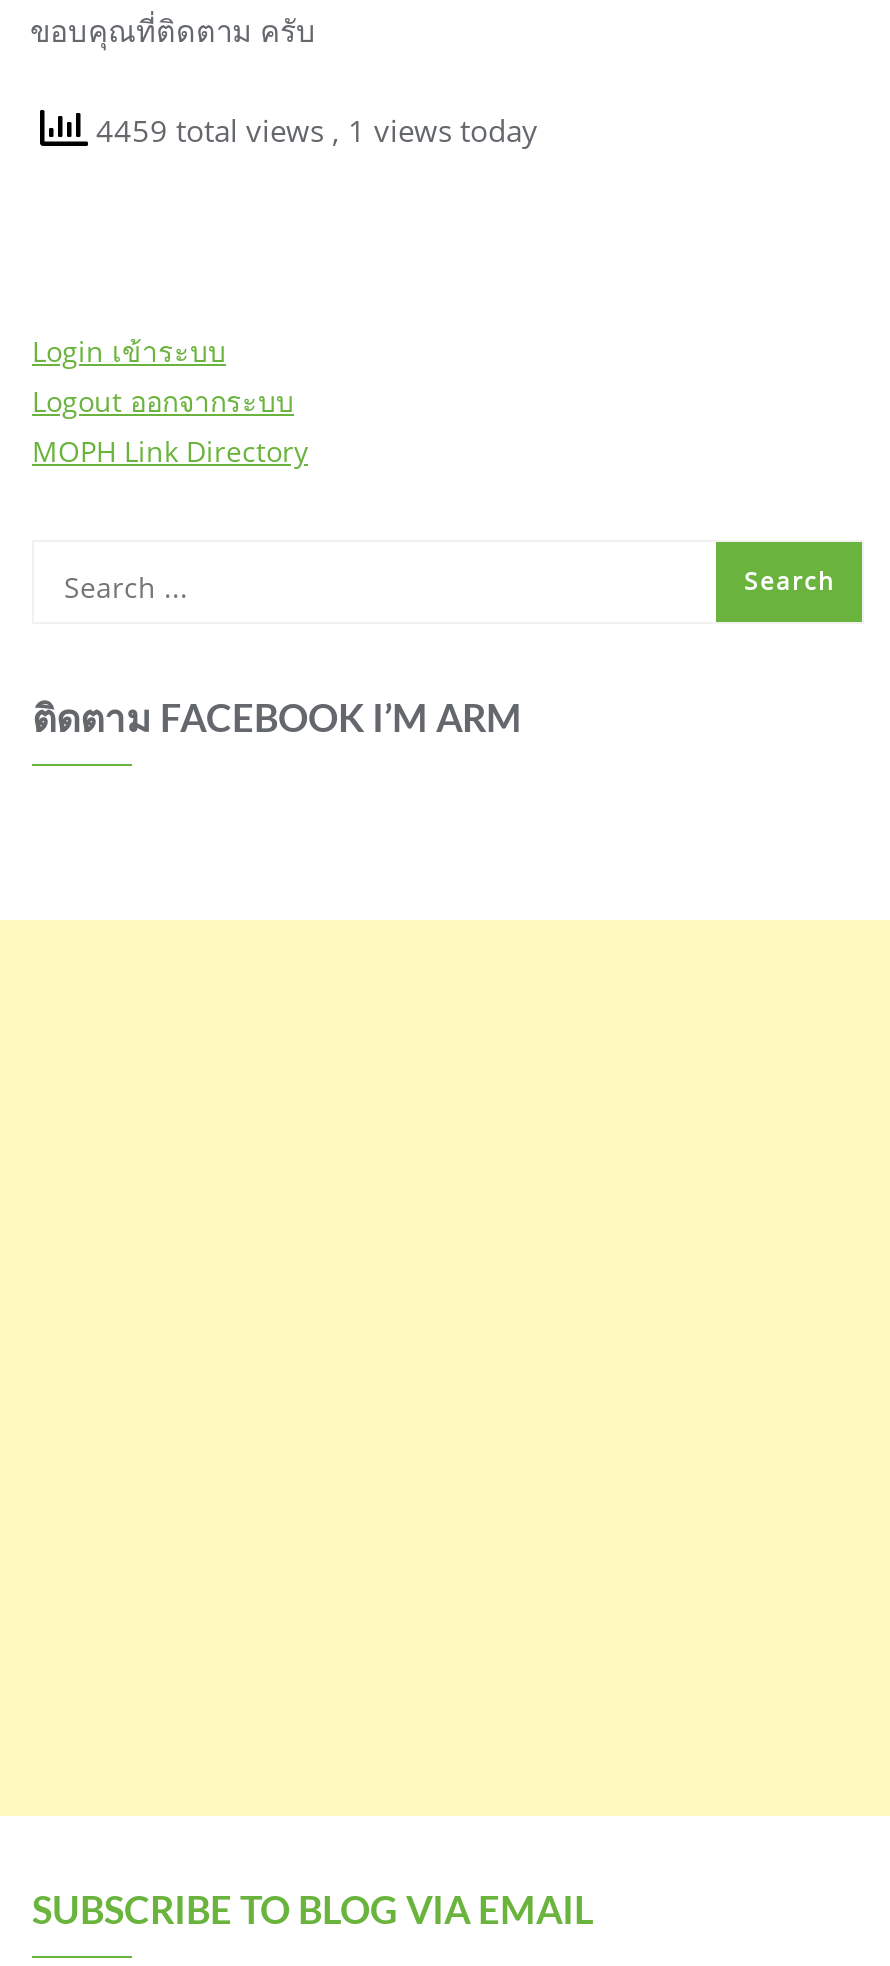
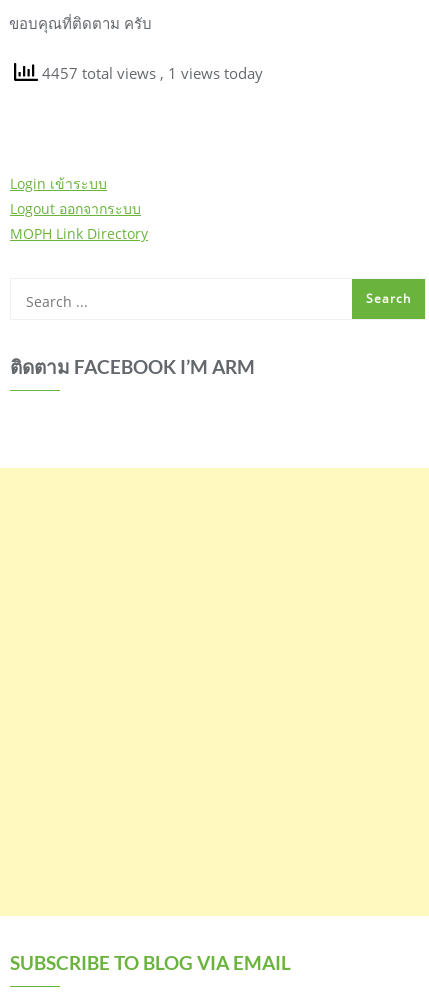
- 4459 total views, 1 views today
+ 4457 total views, 1 views today
